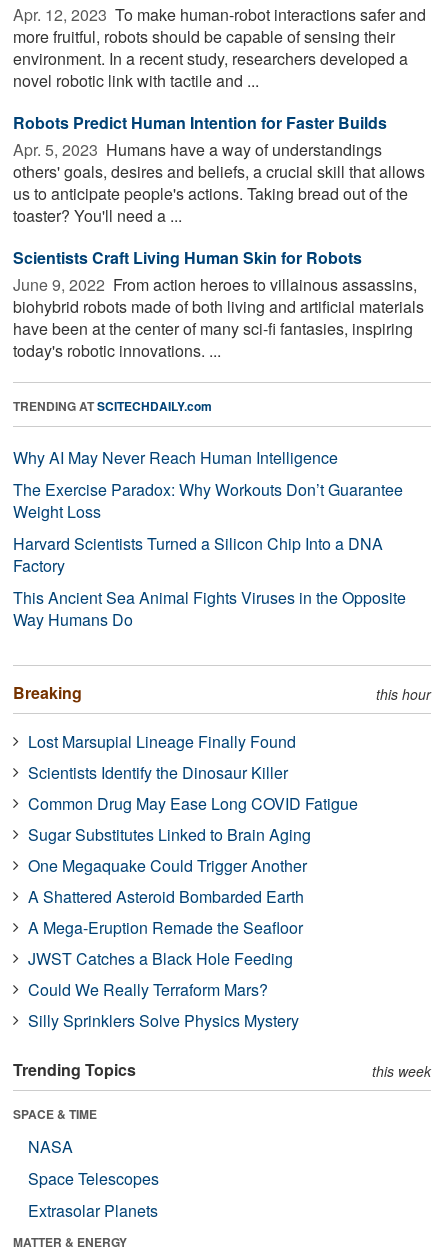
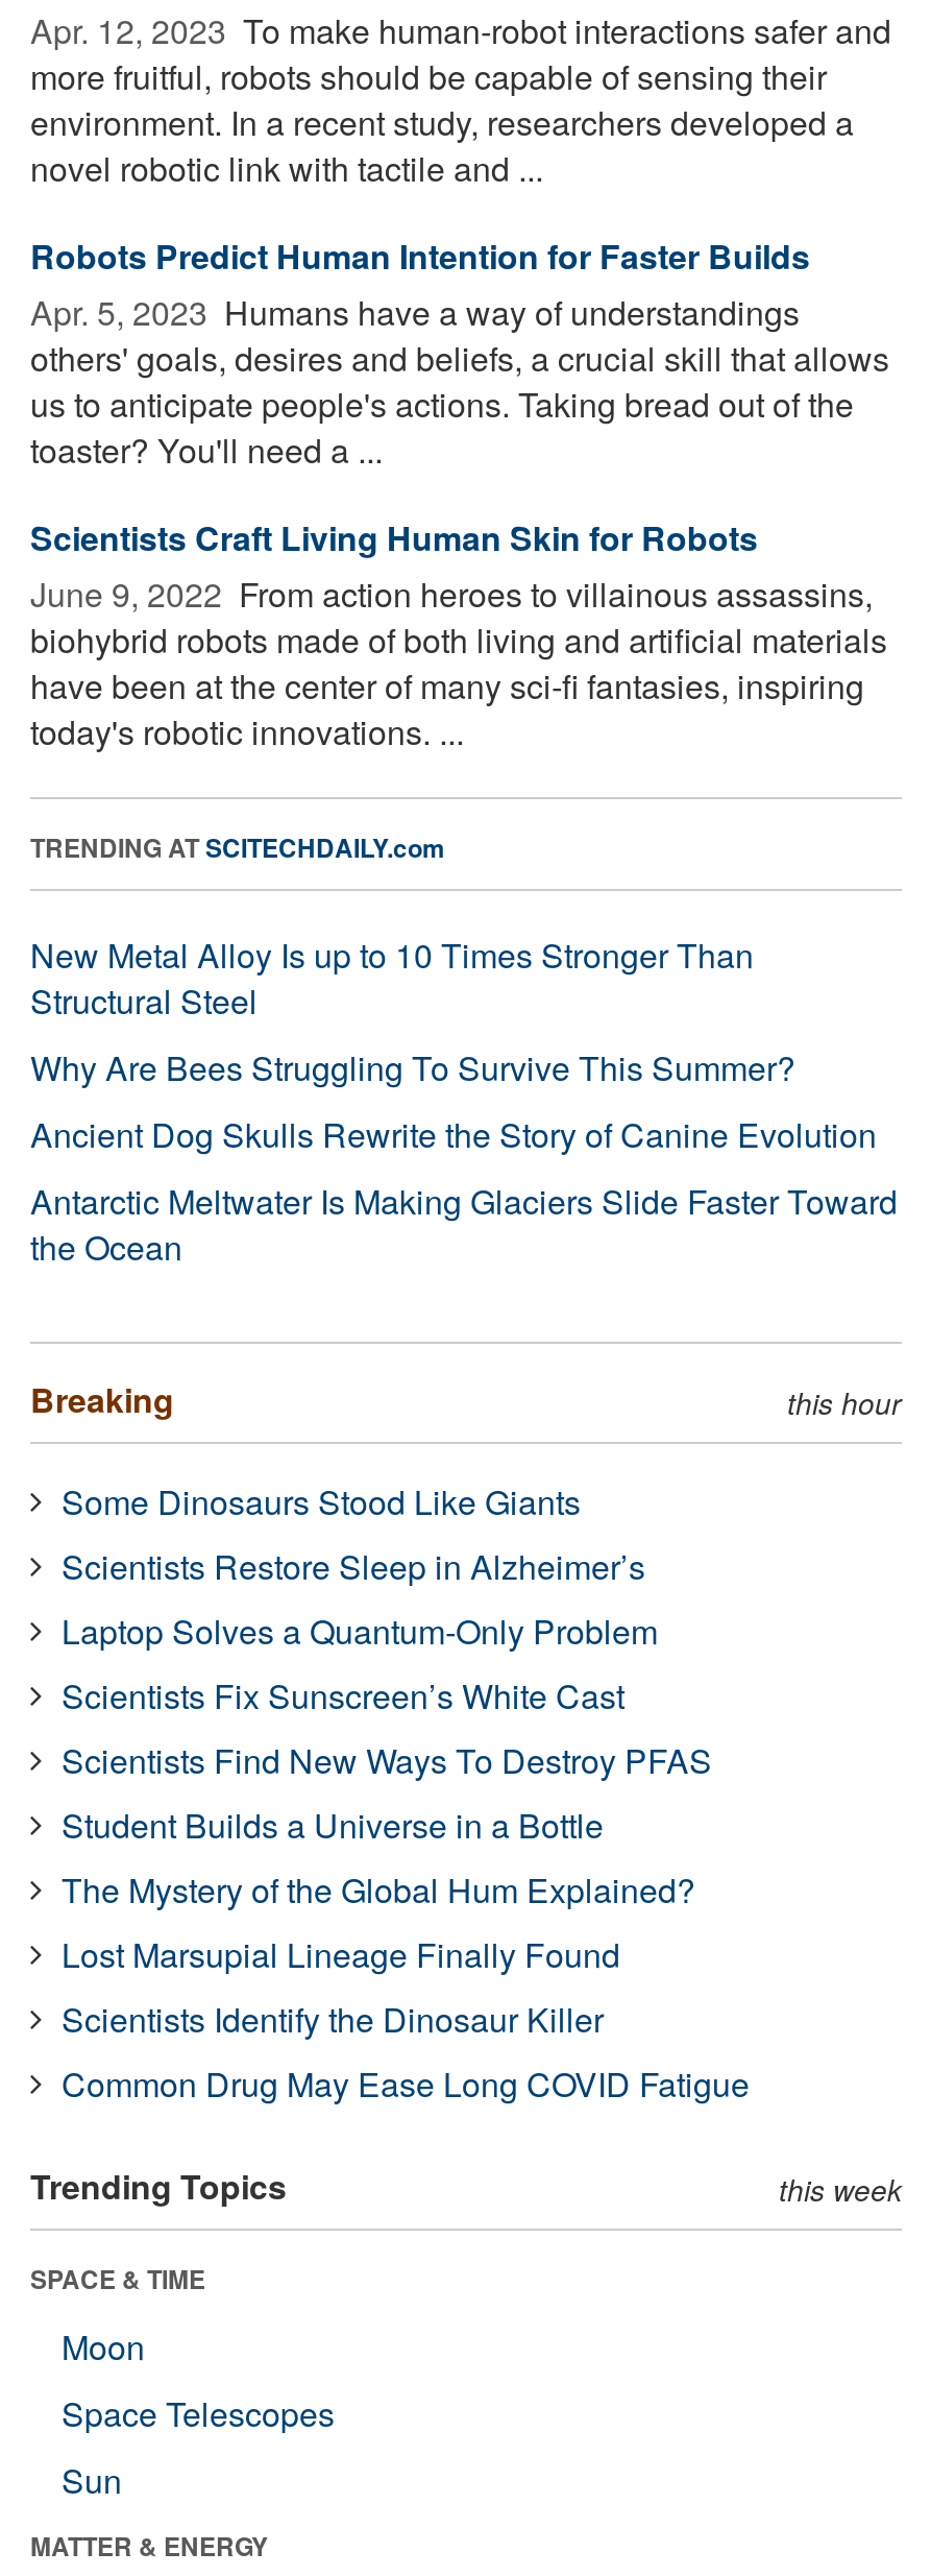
- Why AI May Never Reach Human Intelligence
- The Exercise Paradox: Why Workouts Don’t Guarantee
- Weight Loss
- Harvard Scientists Turned a Silicon Chip Into a DNA
- Factory
- This Ancient Sea Animal Fights Viruses in the Opposite
- Way Humans Do
+ New Metal Alloy Is up to 10 Times Stronger Than
+ Structural Steel
+ Why Are Bees Struggling To Survive This Summer?
+ Ancient Dog Skulls Rewrite the Story of Canine Evolution
+ Antarctic Meltwater Is Making Glaciers Slide Faster Toward
+ the Ocean

+ Some Dinosaurs Stood Like Giants
+ Scientists Restore Sleep in Alzheimer’s
+ Laptop Solves a Quantum-Only Problem
+ Scientists Fix Sunscreen’s White Cast
+ Scientists Find New Ways To Destroy PFAS
+ Student Builds a Universe in a Bottle
+ The Mystery of the Global Hum Explained?

moved down: Lost Marsupial Lineage Finally Found | Scientists Identify the Dinosaur Killer | Common Drug May Ease Long COVID Fatigue

- Sugar Substitutes Linked to Brain Aging
- One Megaquake Could Trigger Another
- A Shattered Asteroid Bombarded Earth
- A Mega-Eruption Remade the Seafloor
- JWST Catches a Black Hole Feeding
- Could We Really Terraform Mars?
- Silly Sprinklers Solve Physics Mystery

- NASA
+ Moon

- Extrasolar Planets
+ Sun
